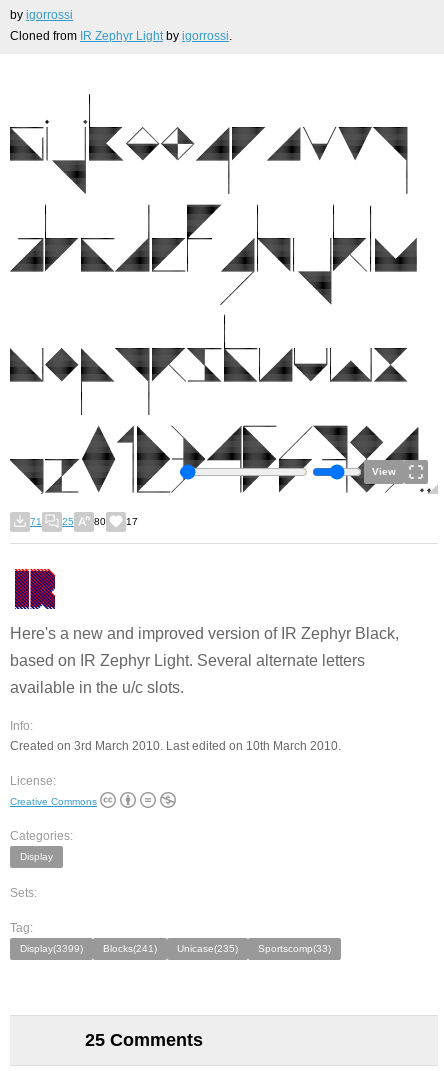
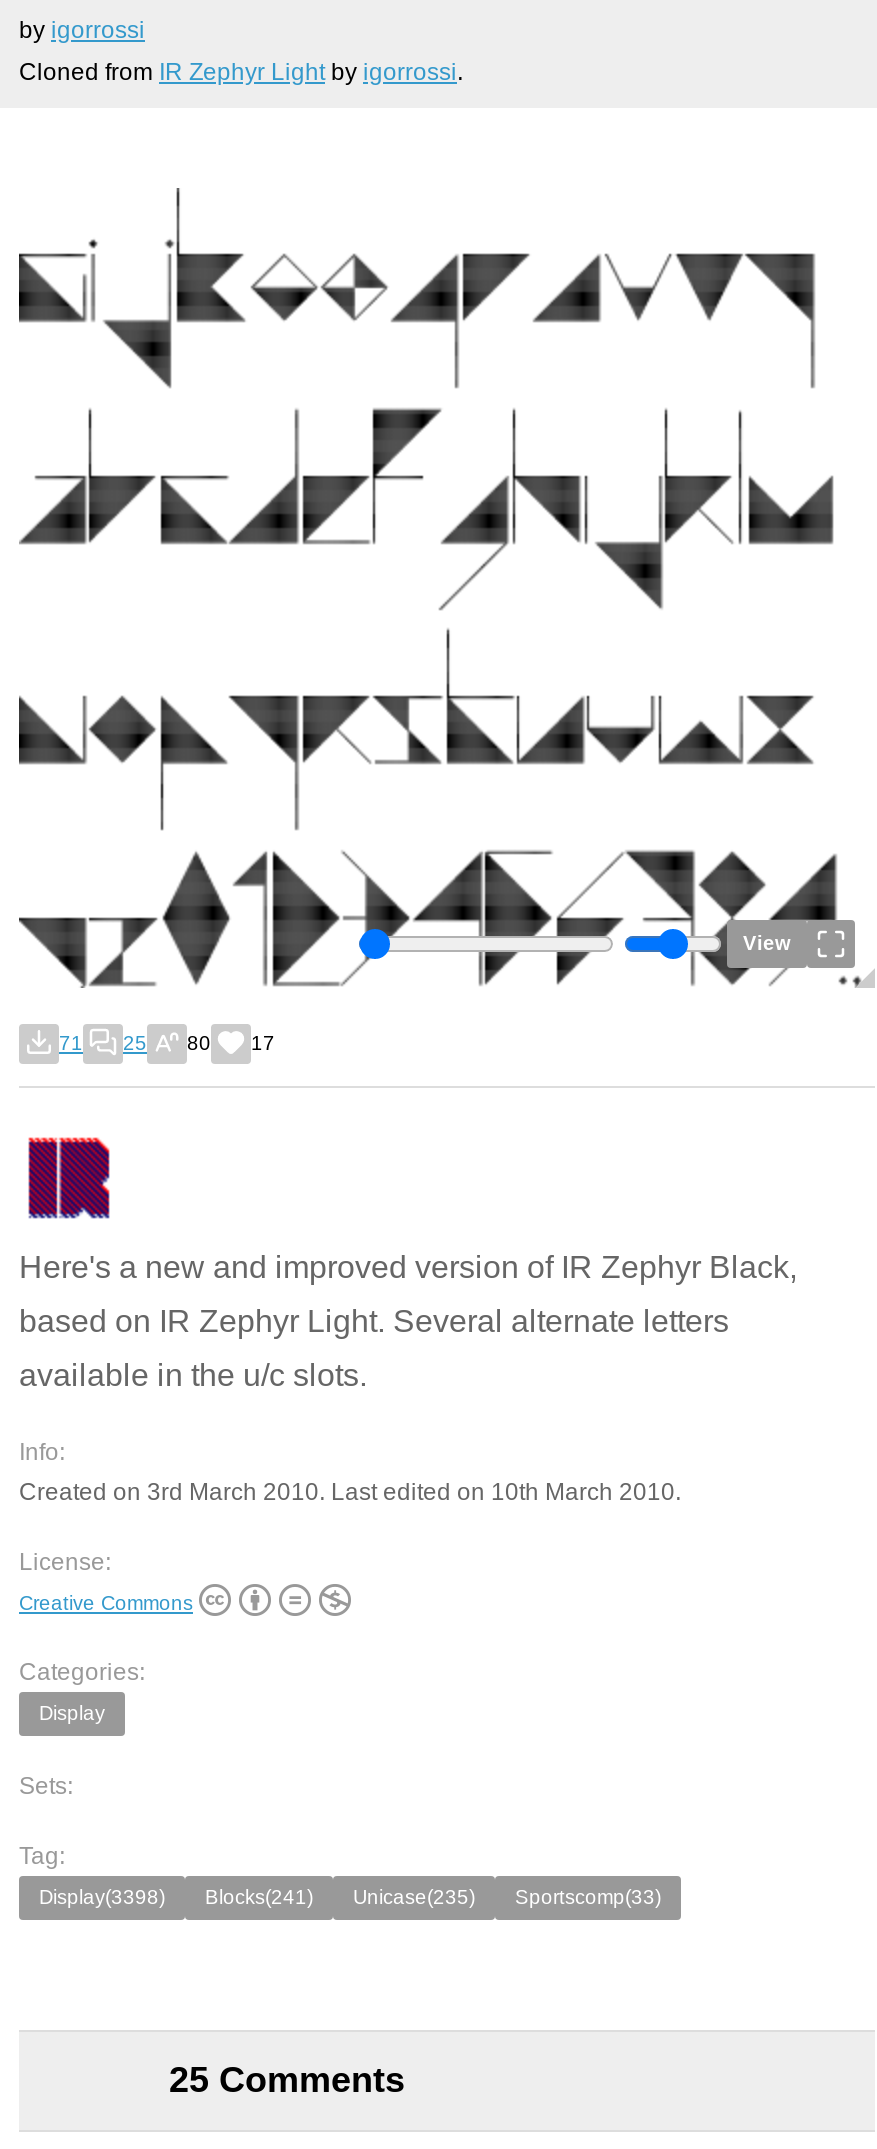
- Display(3399) Blocks(241) Unicase(235) Sportscomp(33)
+ Display(3398) Blocks(241) Unicase(235) Sportscomp(33)
